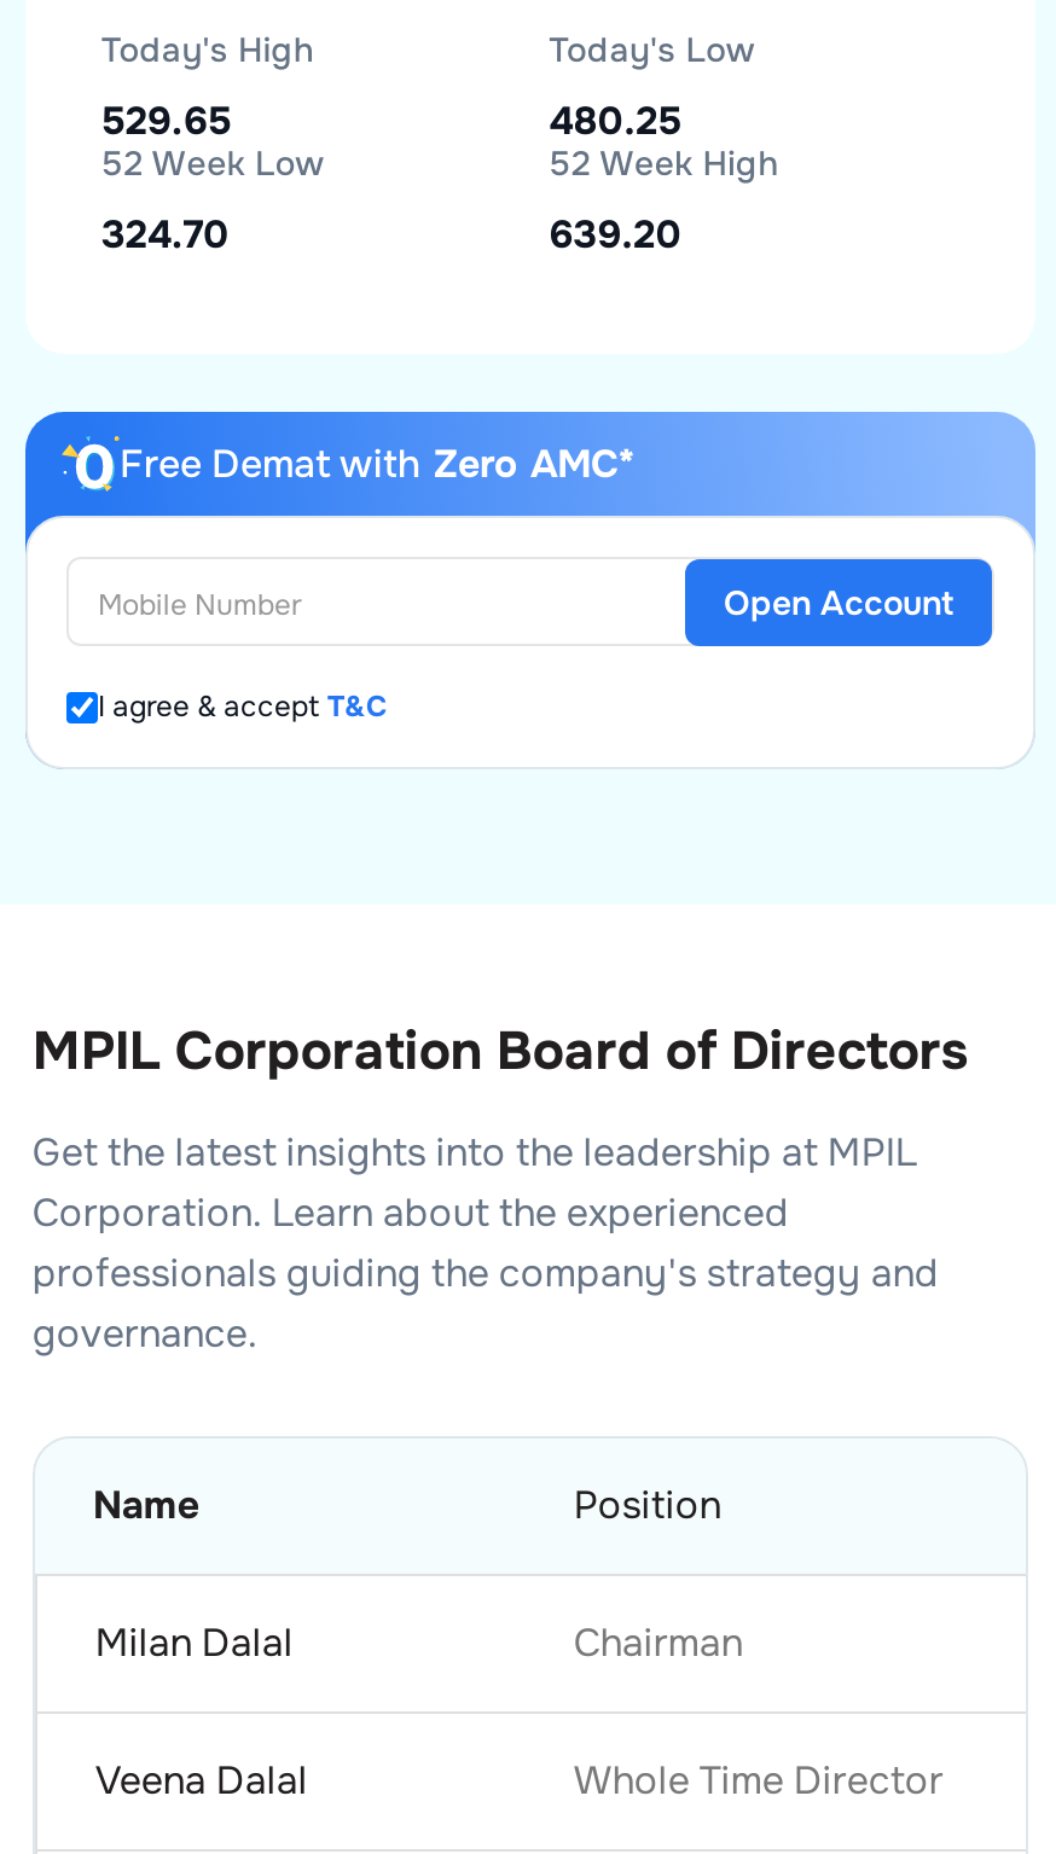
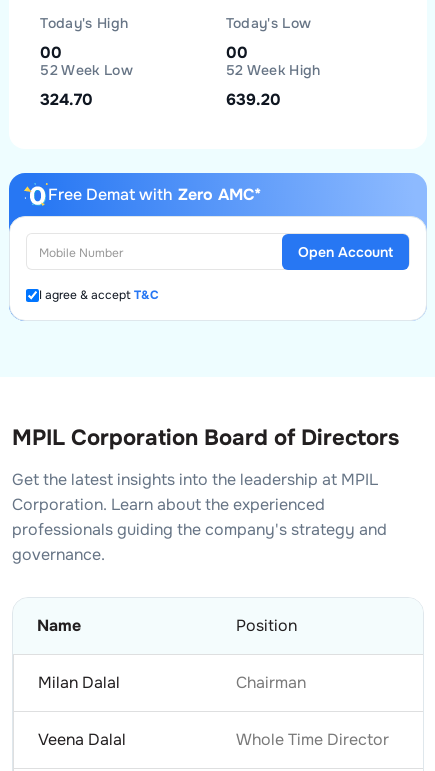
- 529.65
+ 00

- 480.25
+ 00
